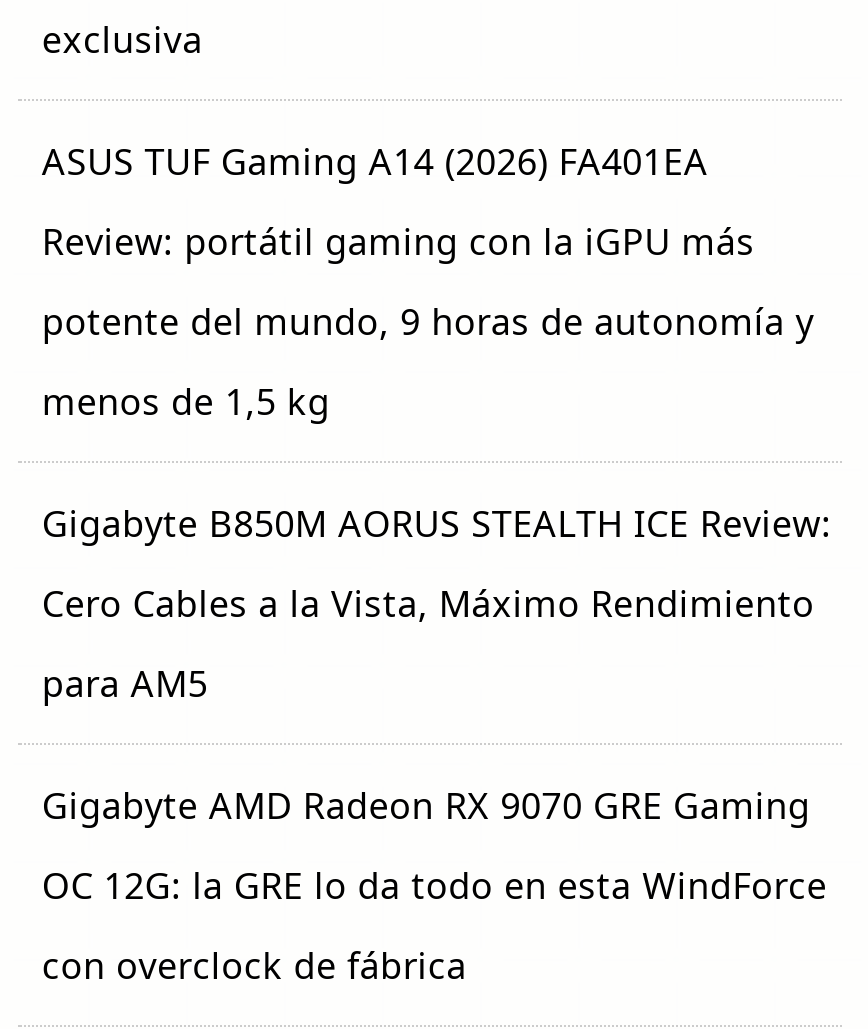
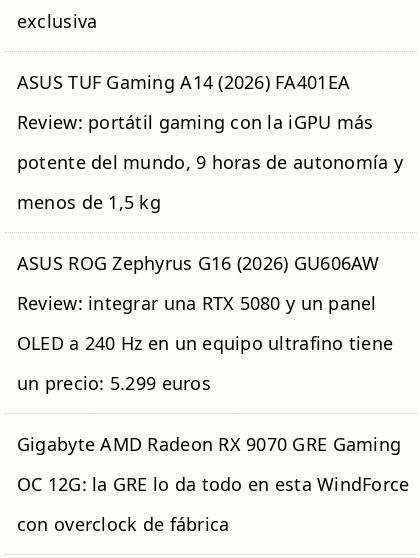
- Gigabyte B850M AORUS STEALTH ICE Review:
- Cero Cables a la Vista, Máximo Rendimiento
- para AM5
+ ASUS ROG Zephyrus G16 (2026) GU606AW
+ Review: integrar una RTX 5080 y un panel
+ OLED a 240 Hz en un equipo ultrafino tiene
+ un precio: 5.299 euros
